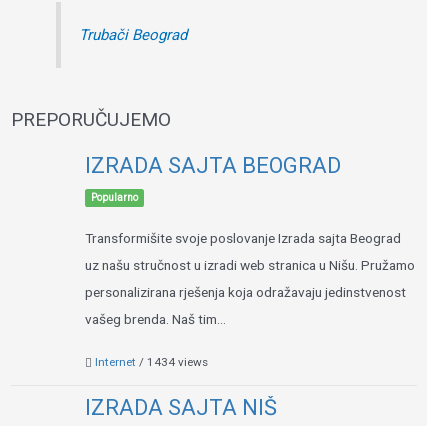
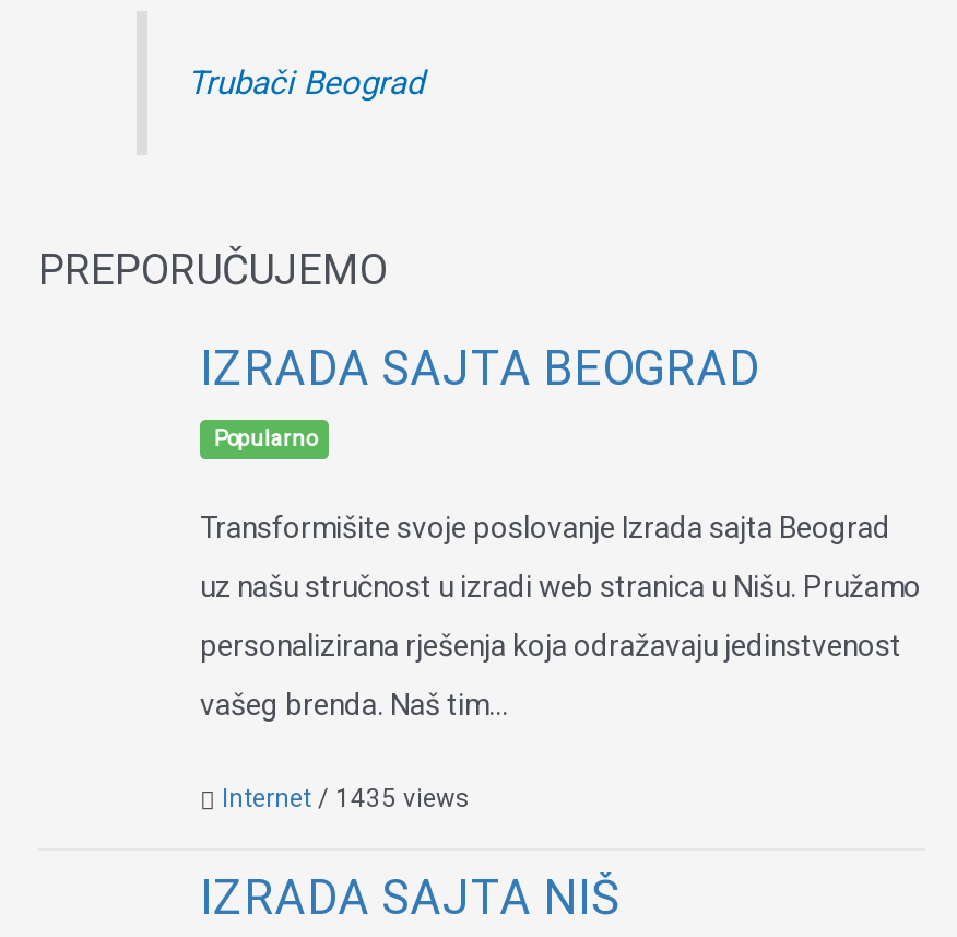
- Internet / 1434 views
+ Internet / 1435 views
